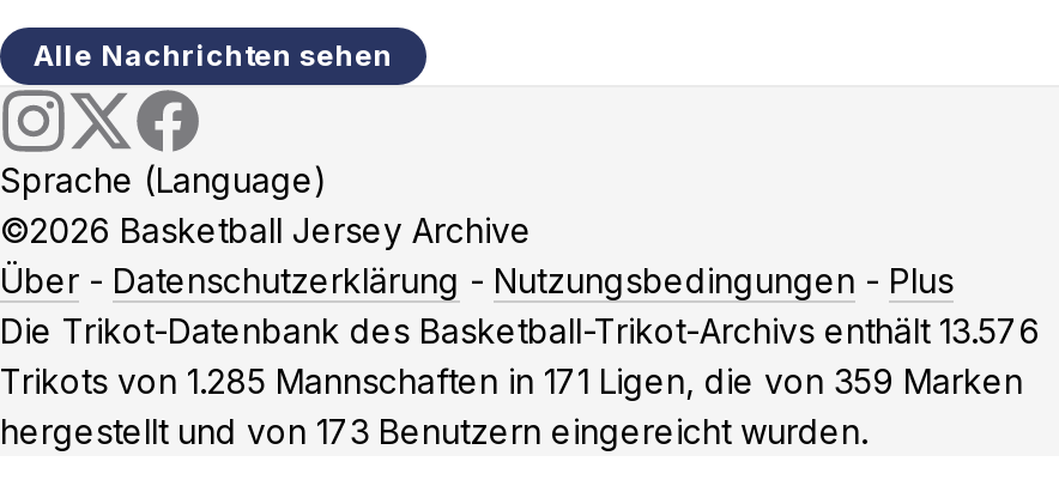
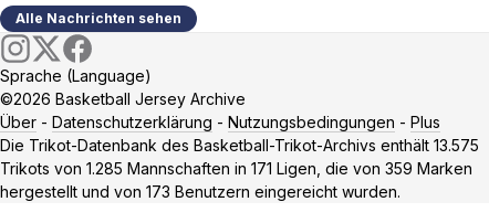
- Die Trikot-Datenbank des Basketball-Trikot-Archivs enthält 13.576
+ Die Trikot-Datenbank des Basketball-Trikot-Archivs enthält 13.575
